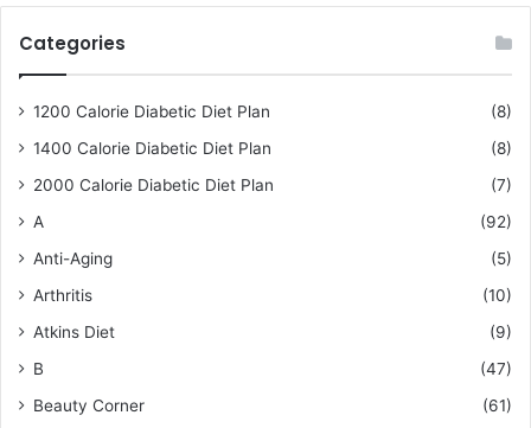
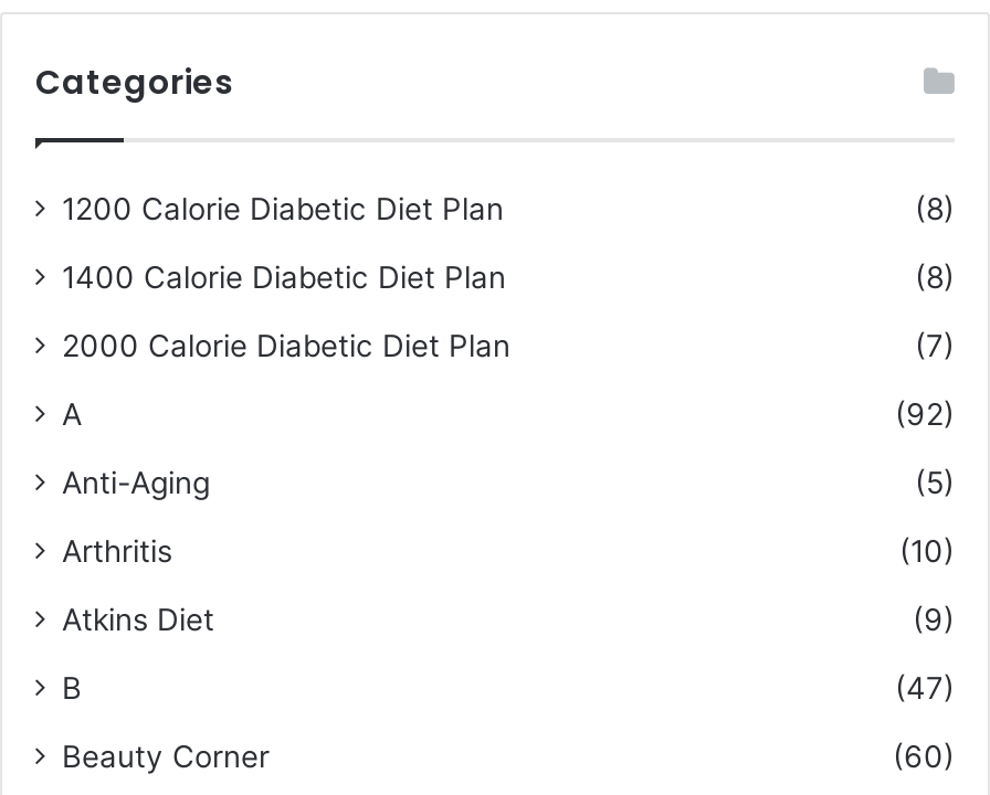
- (61)
+ (60)
